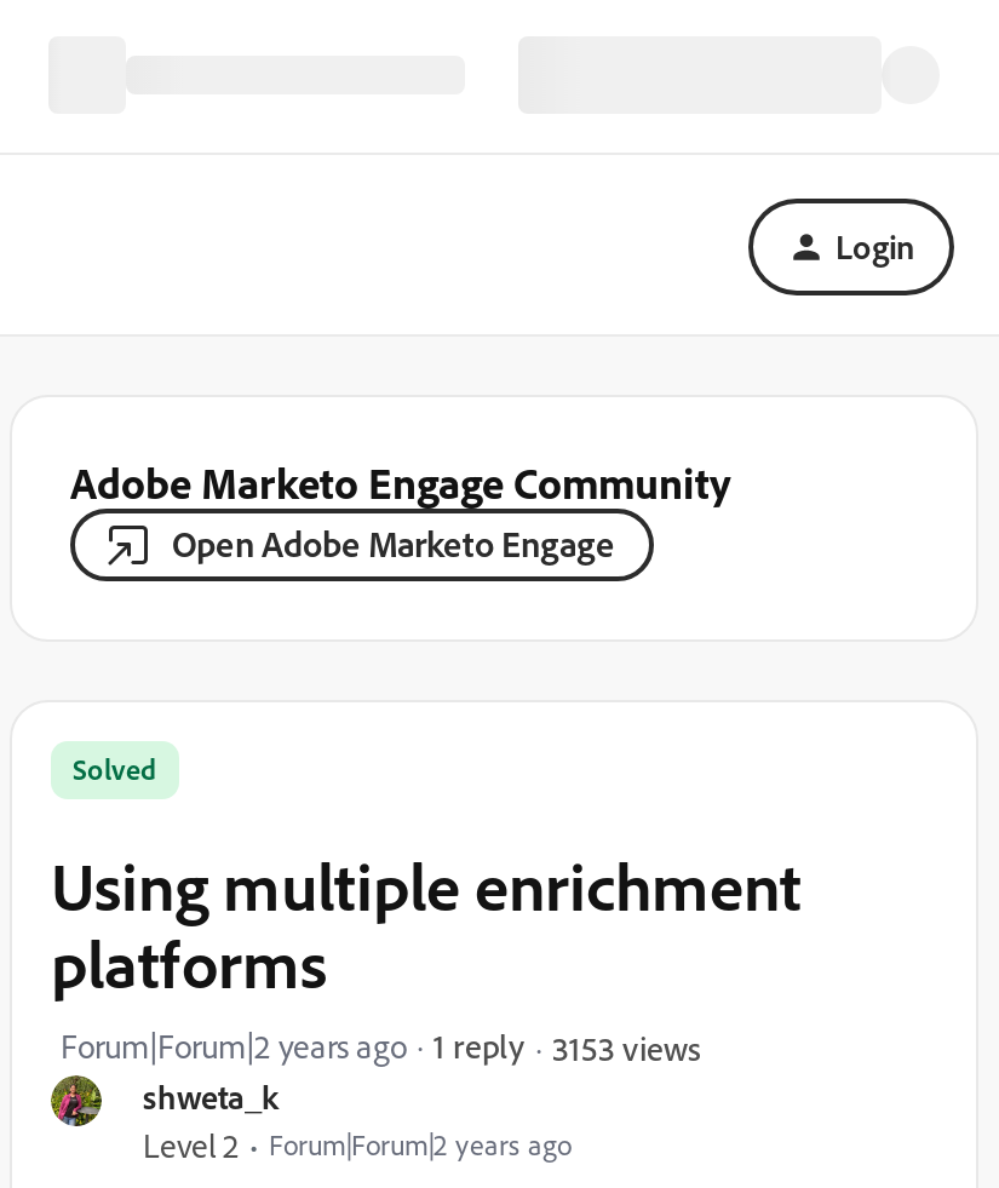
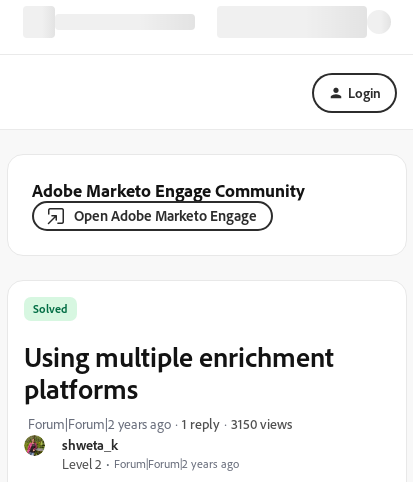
- 3153 views
+ 3150 views
